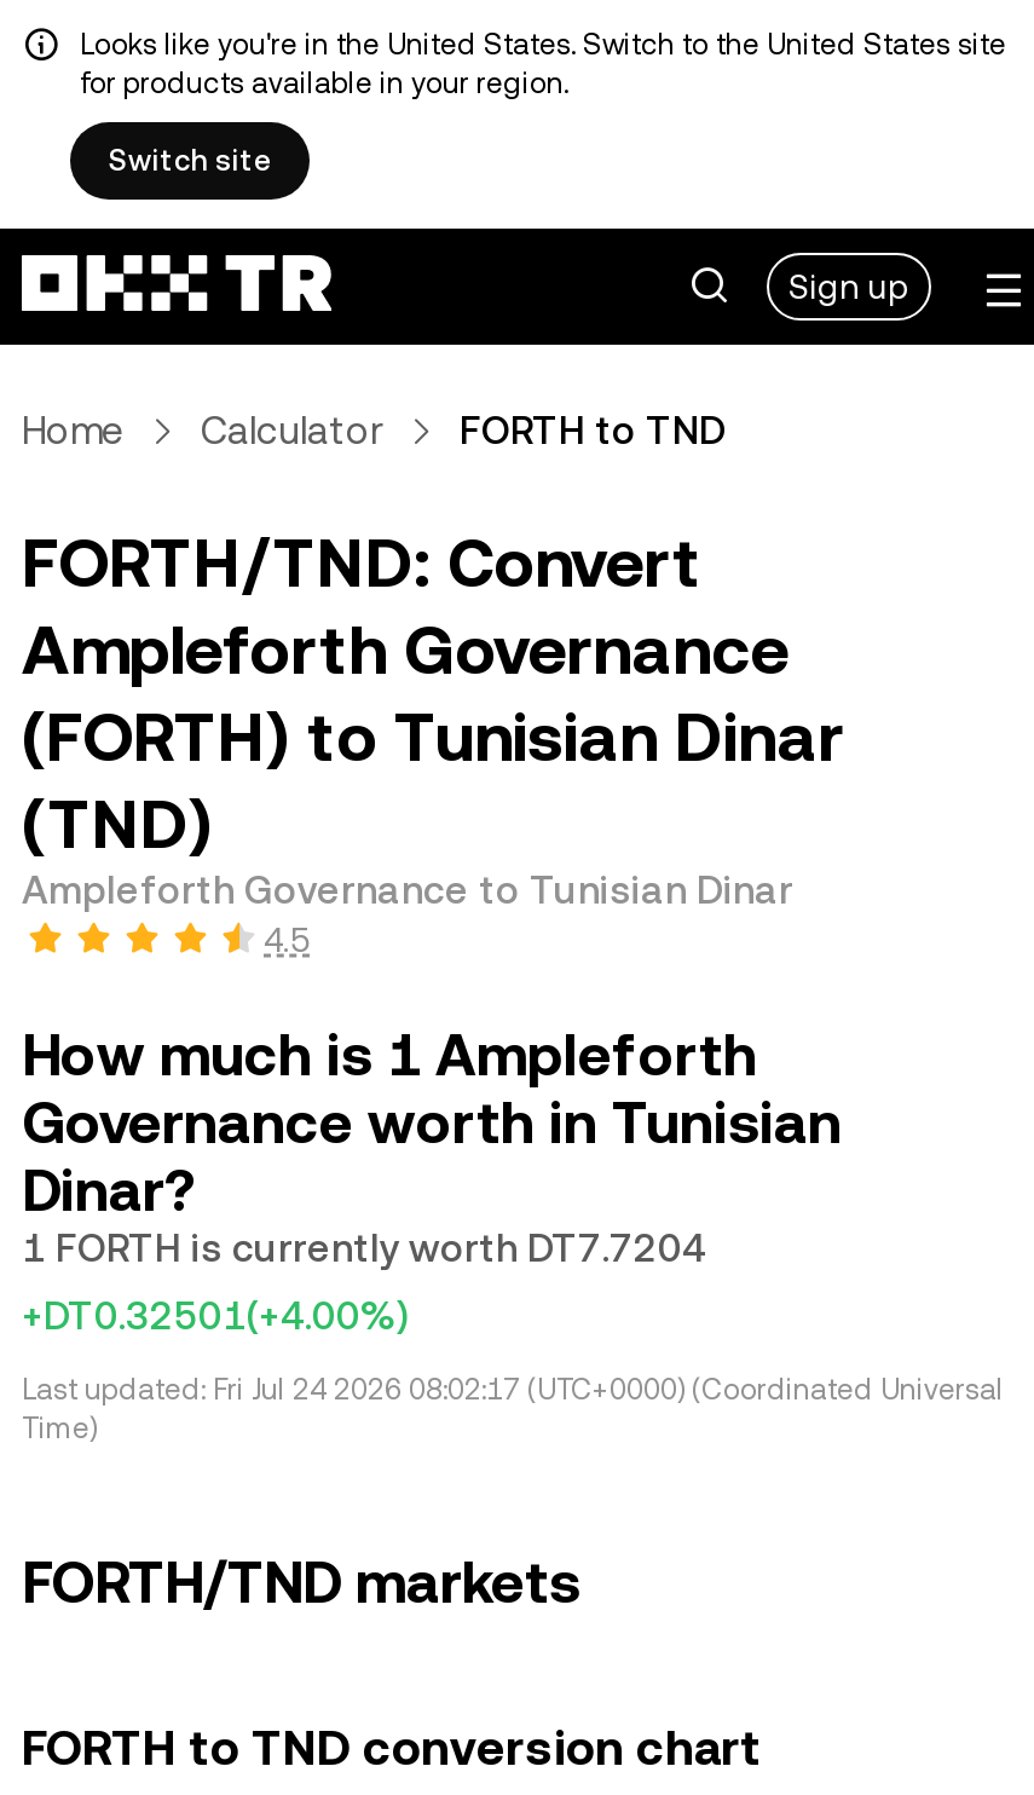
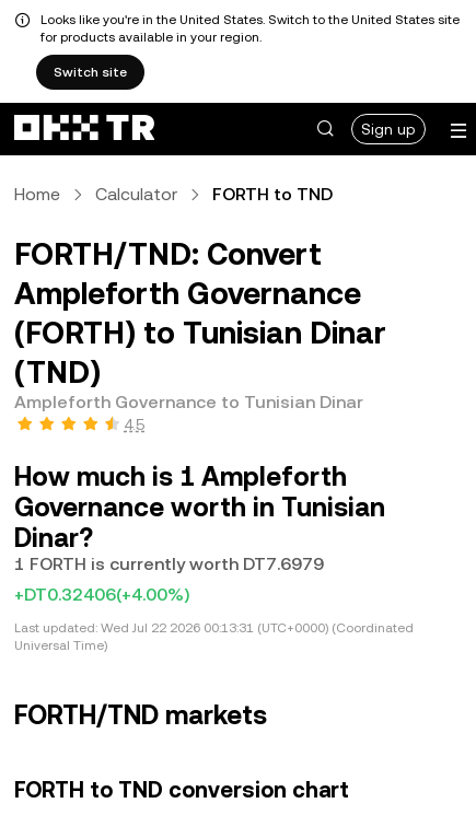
- 1 FORTH is currently worth DT7.7204
+ 1 FORTH is currently worth DT7.6979

- +DT0.32501(+4.00%)
+ +DT0.32406(+4.00%)

- Last updated: Fri Jul 24 2026 08:02:17 (UTC+0000) (Coordinated Universal
- Time)
+ Last updated: Wed Jul 22 2026 00:13:31 (UTC+0000) (Coordinated
+ Universal Time)
